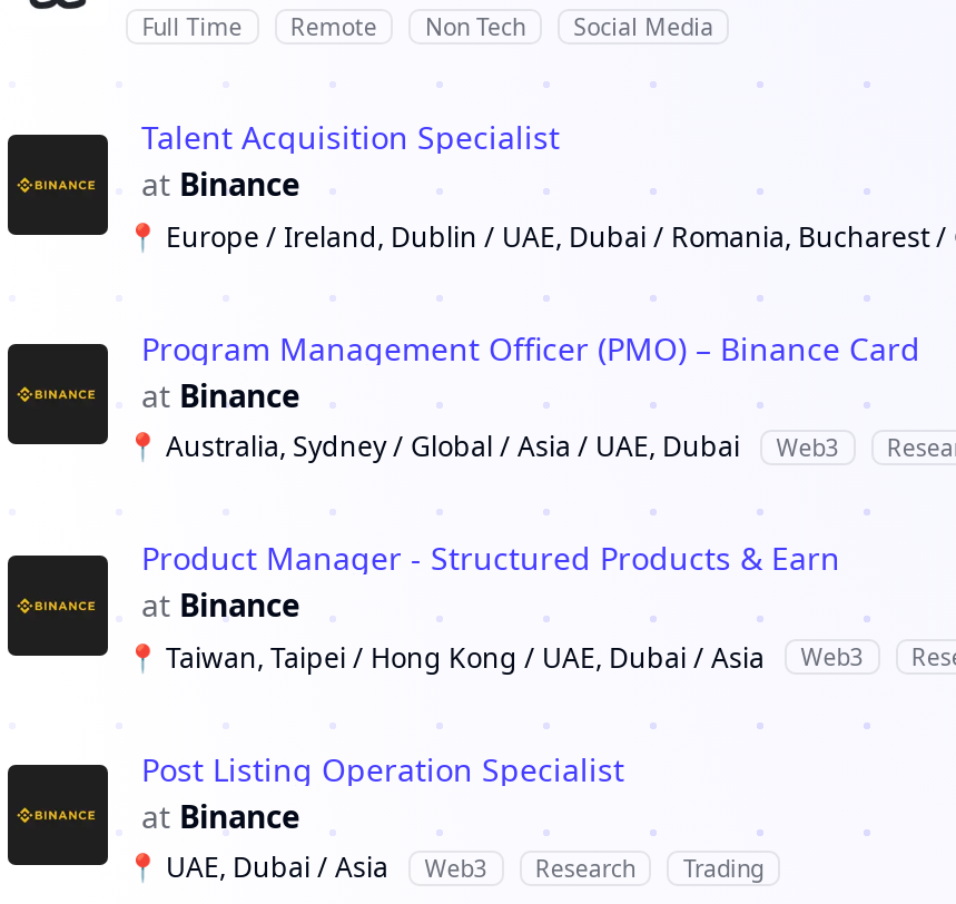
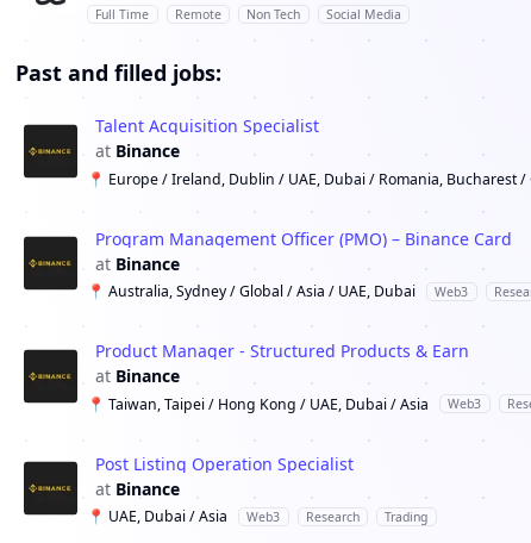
+ Past and filled jobs:
